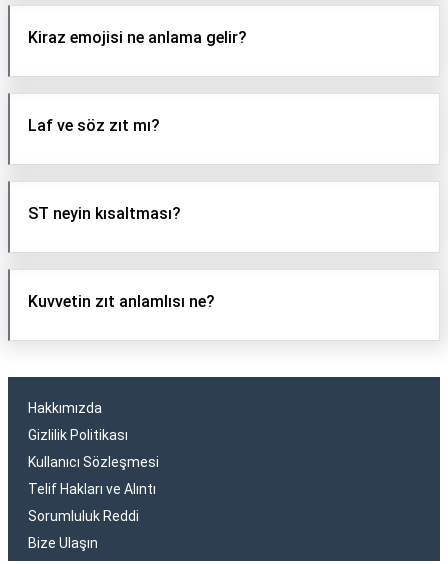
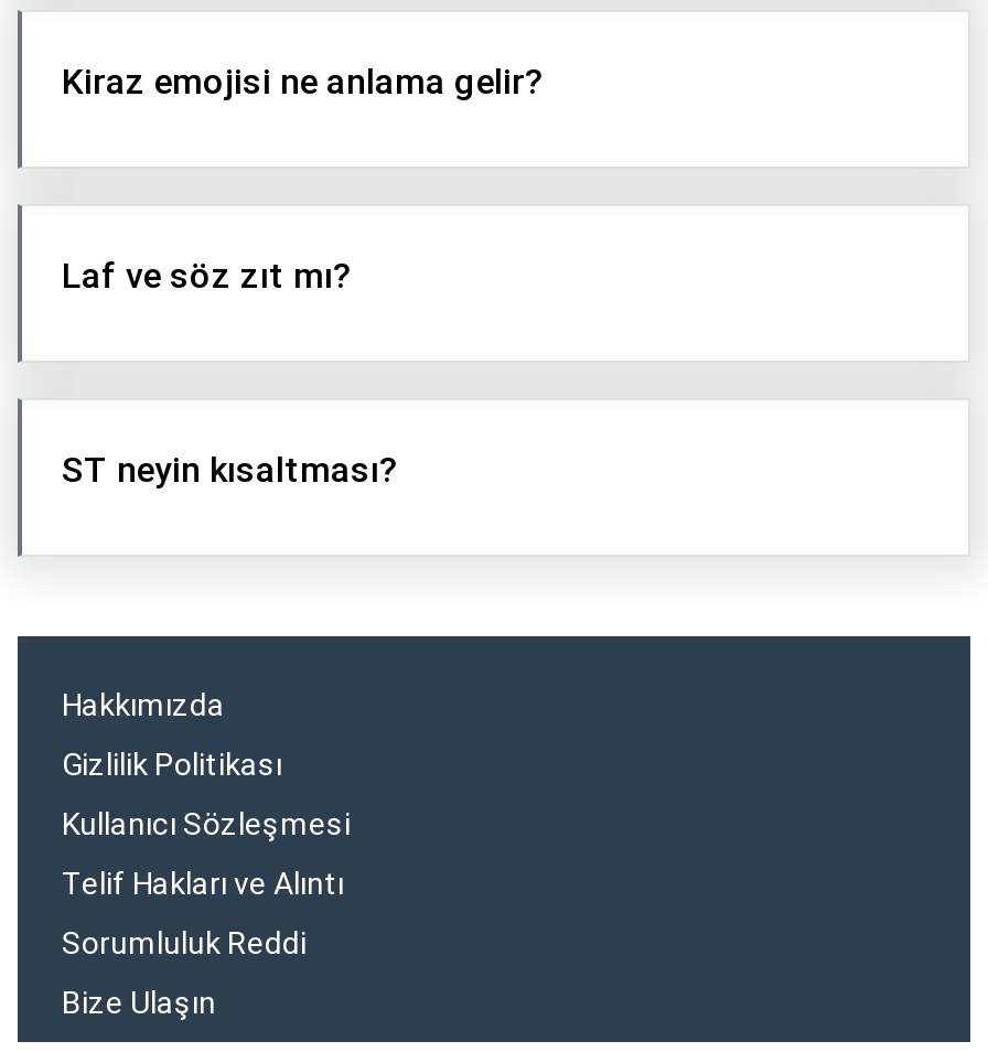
- Kuvvetin zıt anlamlısı ne?
